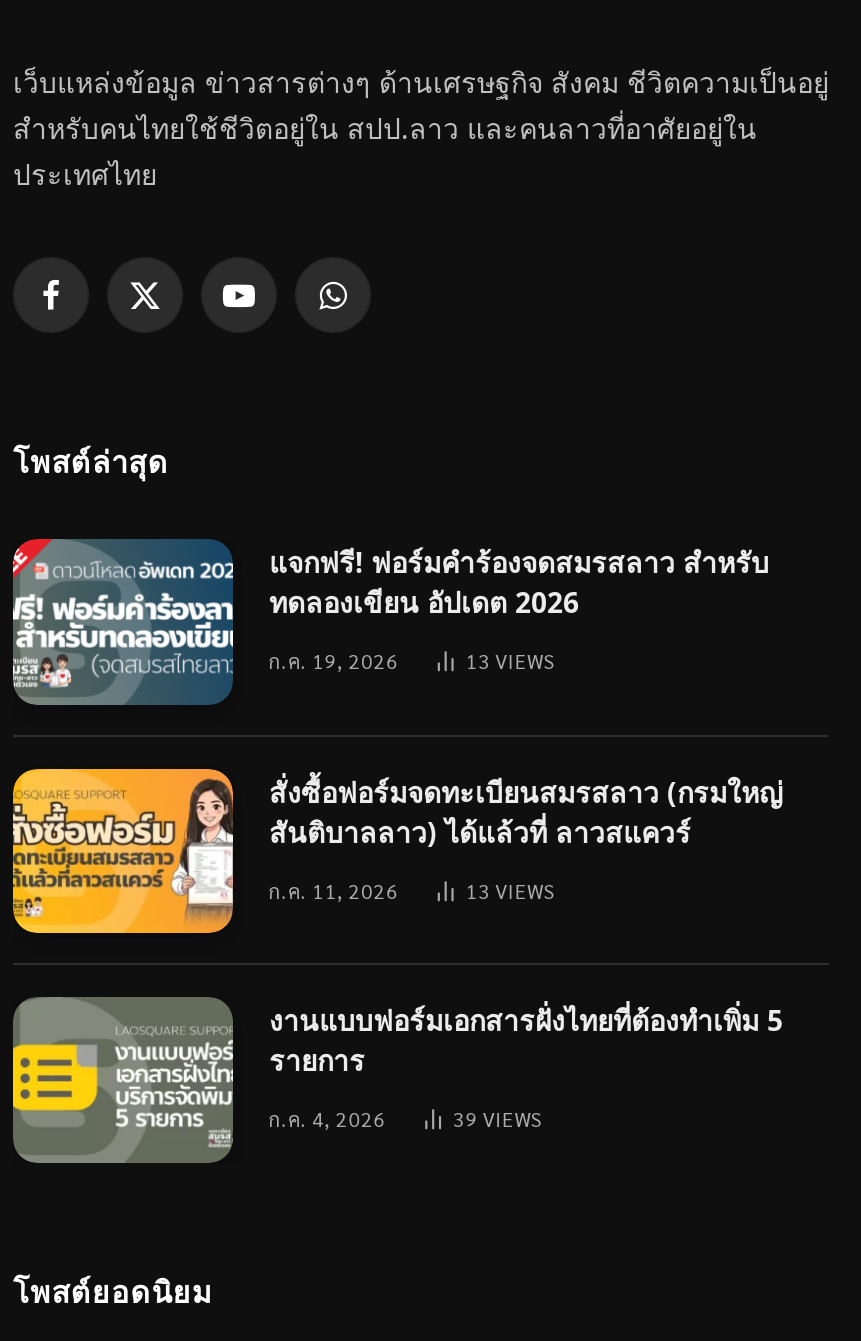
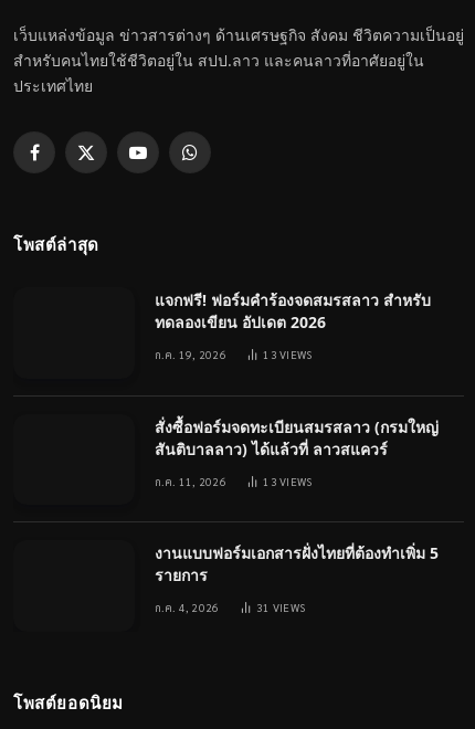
- [image]

- [image]

- [image]

- 39 VIEWS
+ 31 VIEWS
